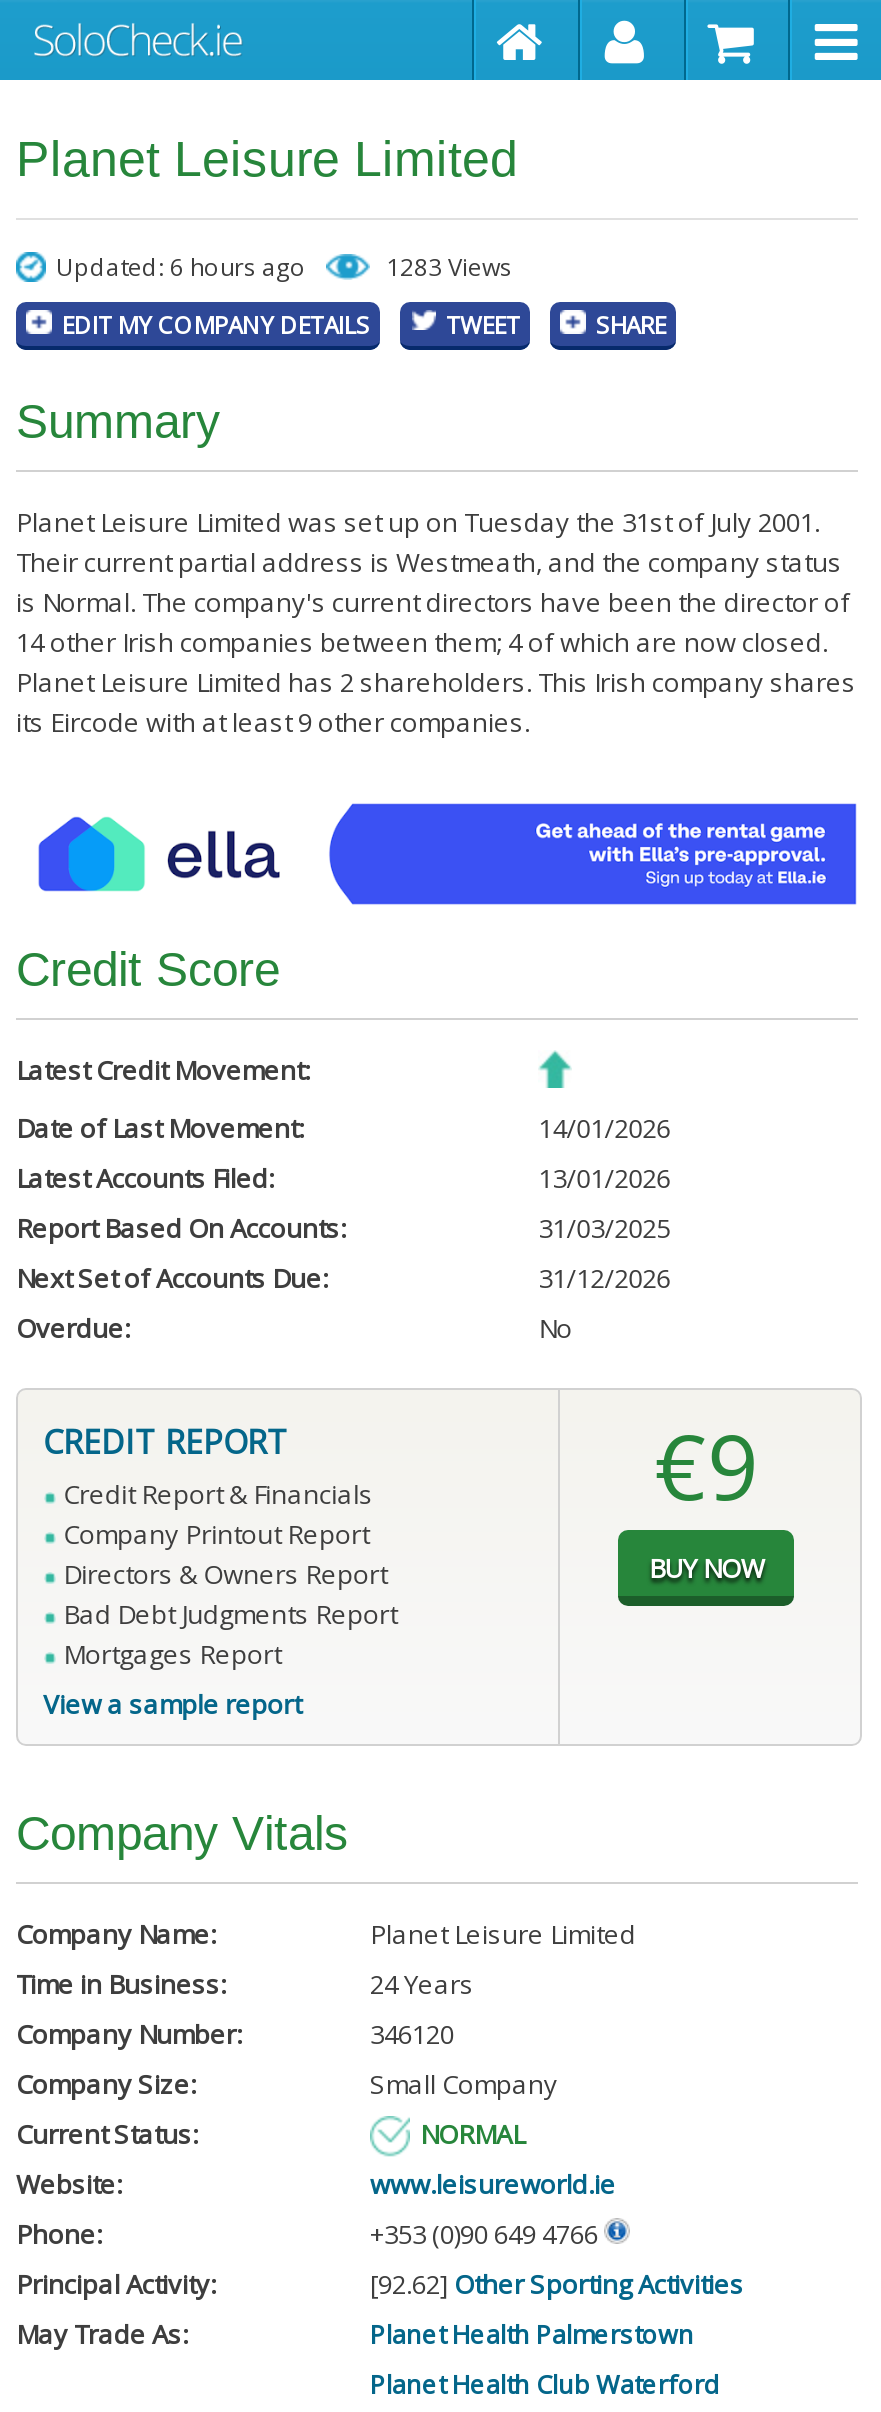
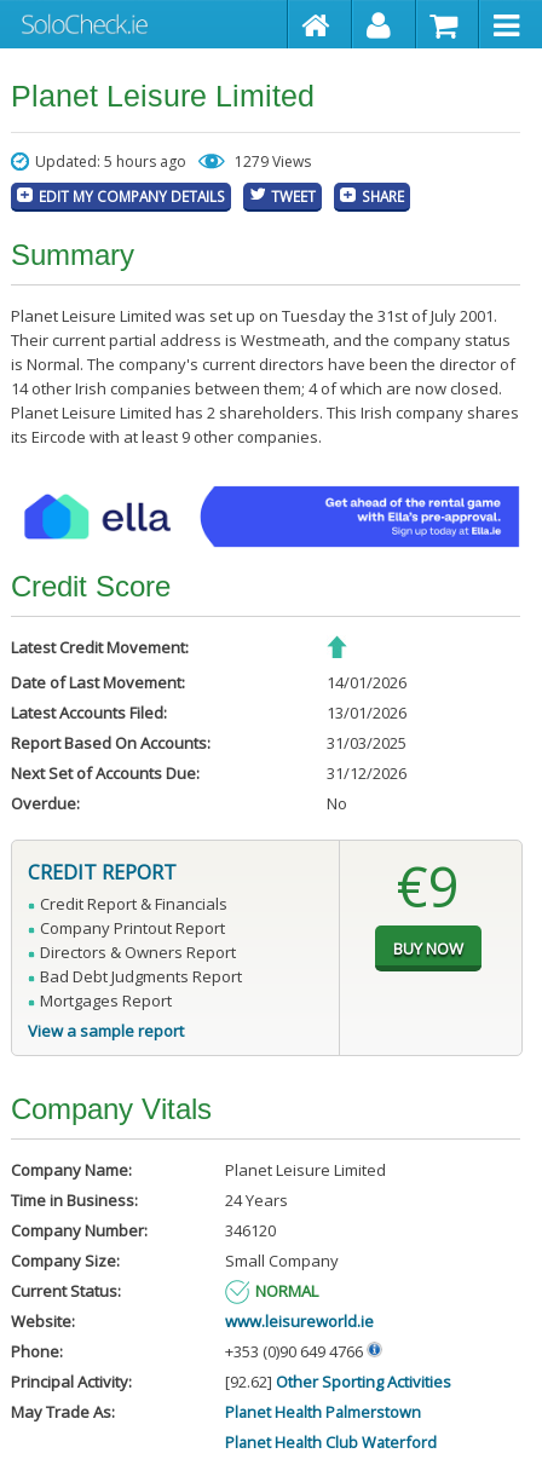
- Updated: 6 hours ago
+ Updated: 5 hours ago

- 1283 Views
+ 1279 Views
